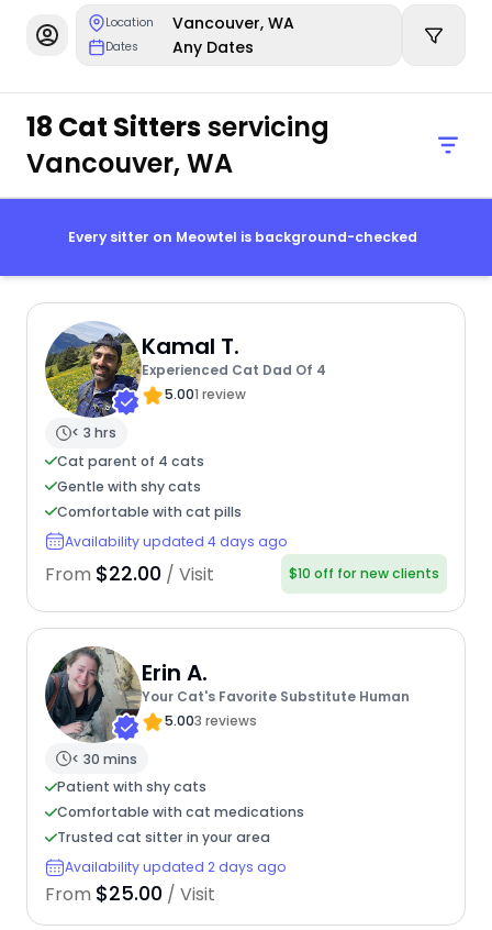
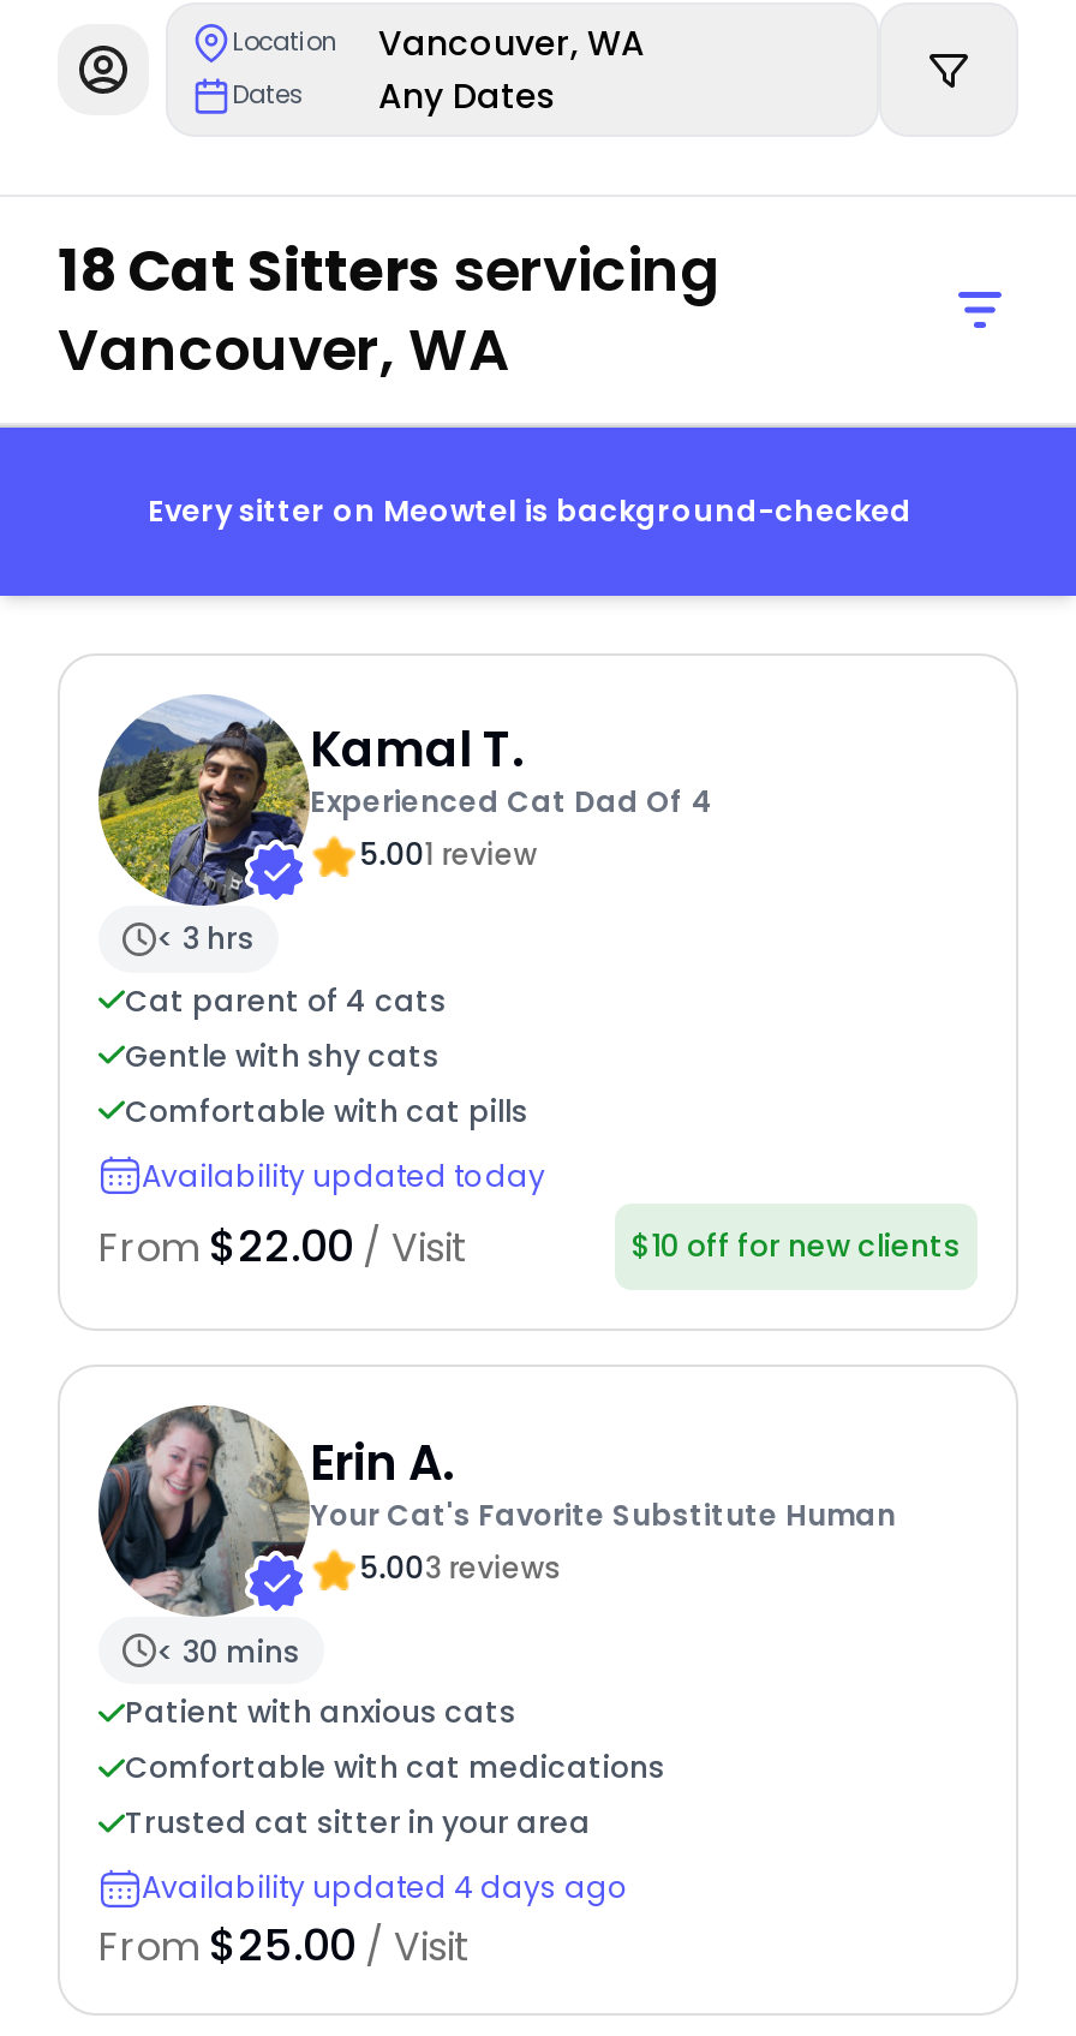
+ Availability updated today

moved down: Availability updated 4 days ago

- Patient with shy cats
+ Patient with anxious cats

- Availability updated 2 days ago
